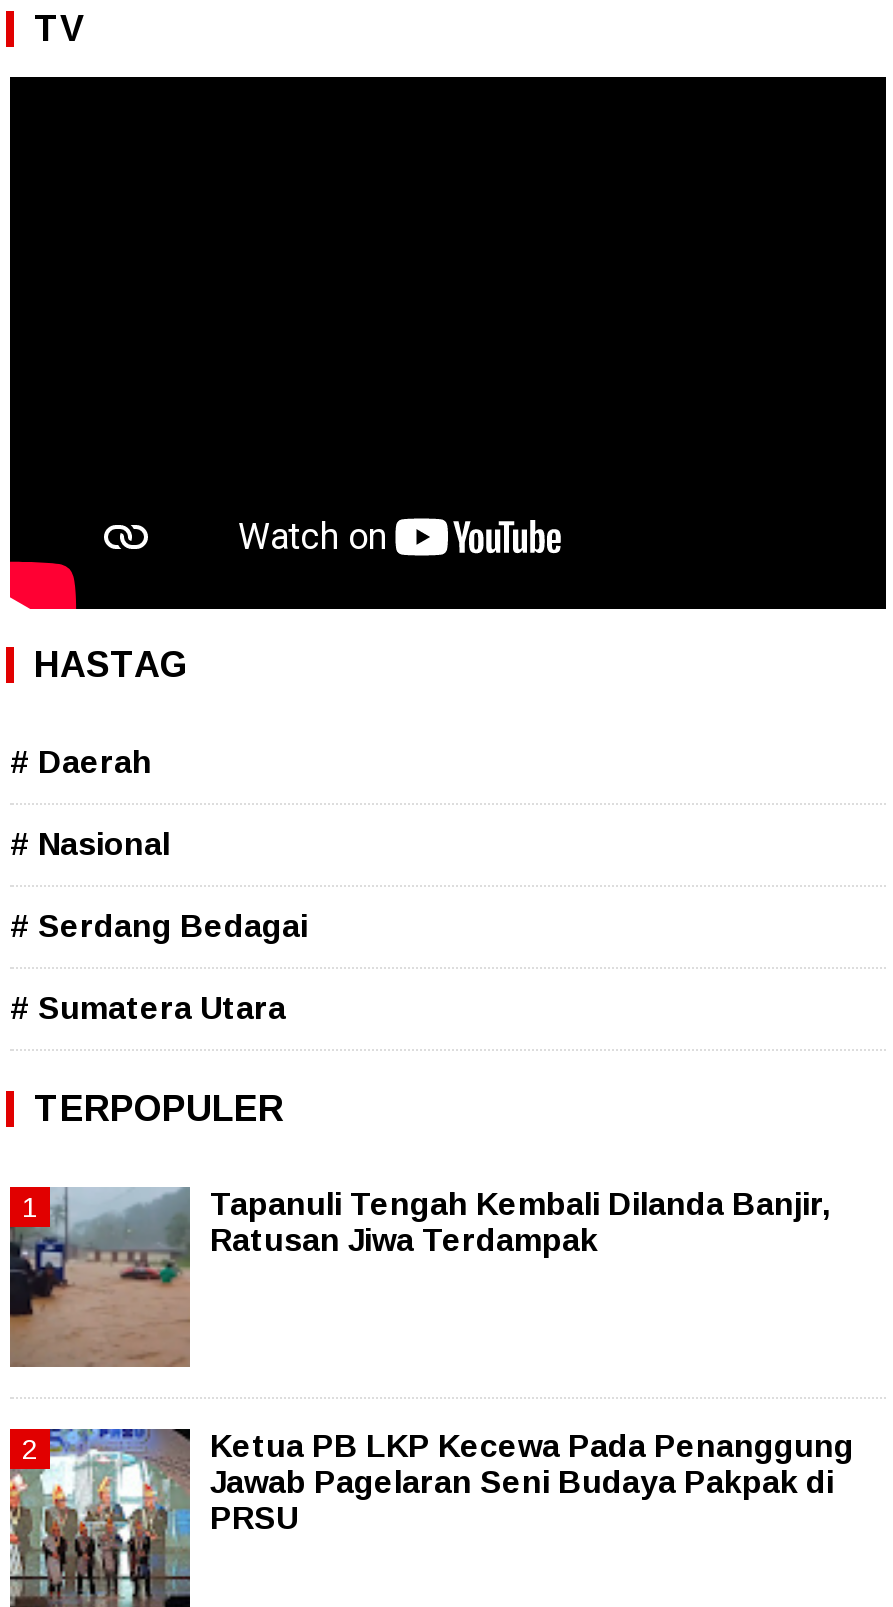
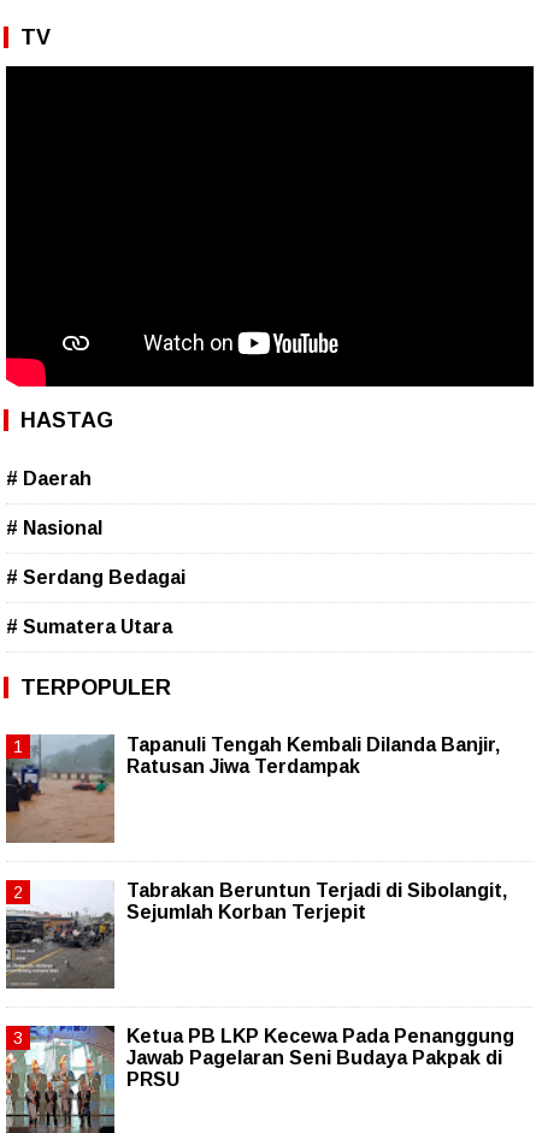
+ [image]
+ Tabrakan Beruntun Terjadi di Sibolangit,
+ Sejumlah Korban Terjepit
